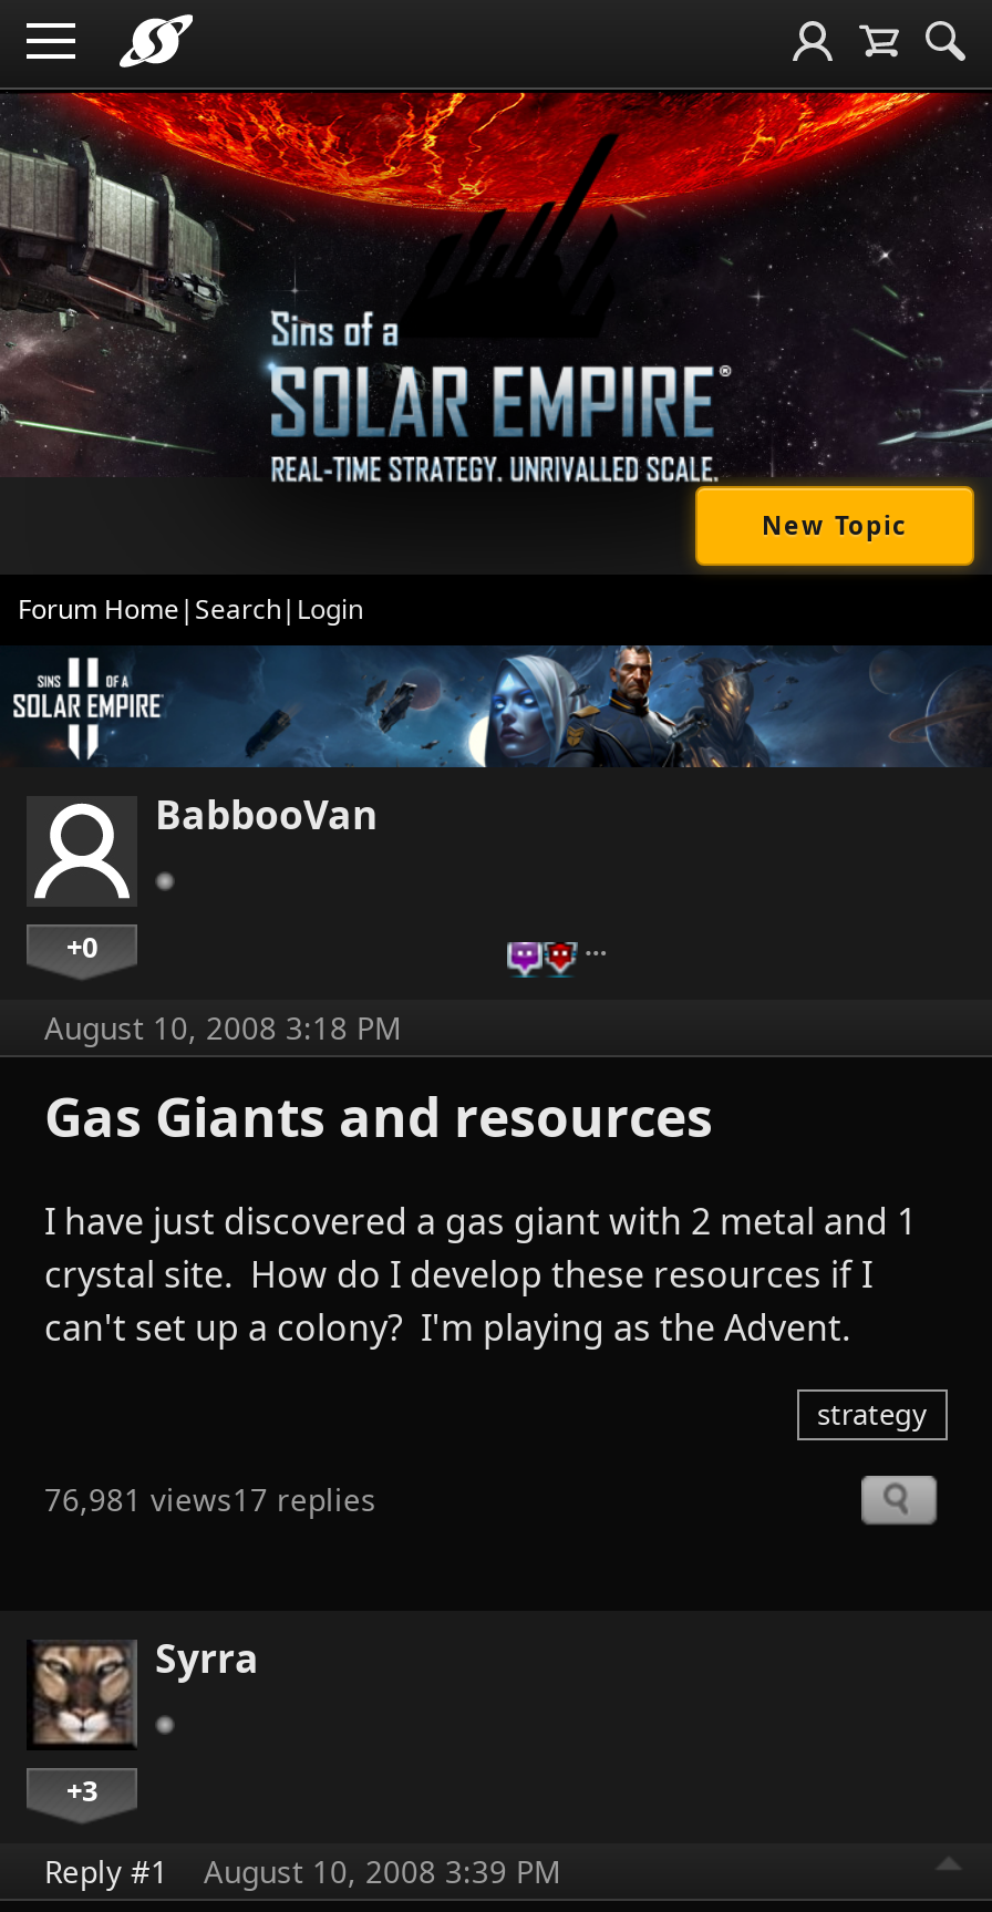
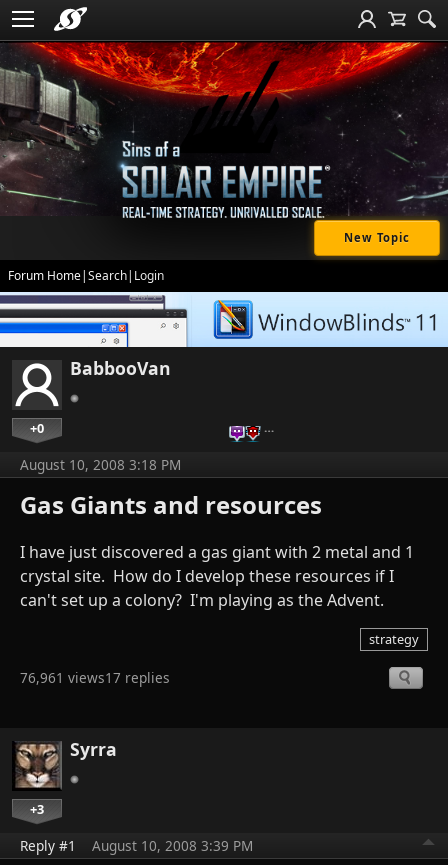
- [image]
+ [image]

- 76,981 views17 replies
+ 76,961 views17 replies
